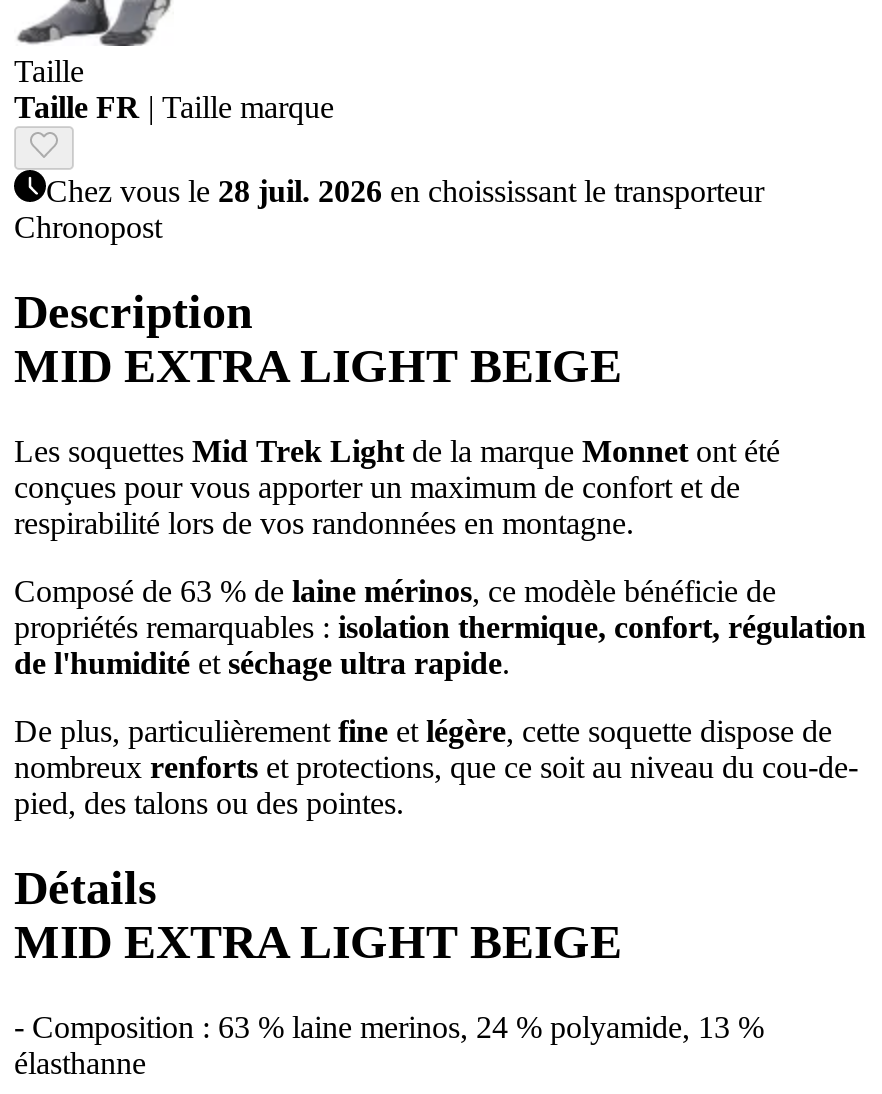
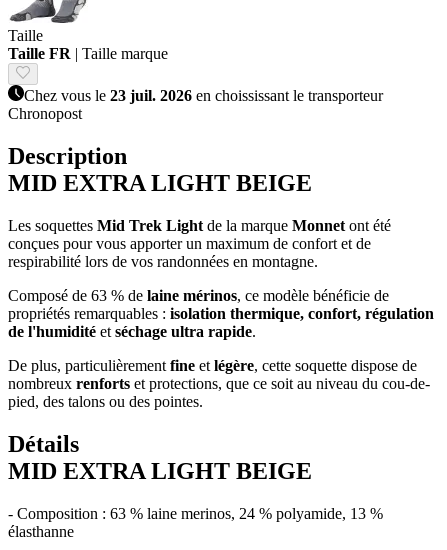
- Chez vous le 28 juil. 2026 en choississant le transporteur
+ Chez vous le 23 juil. 2026 en choississant le transporteur
